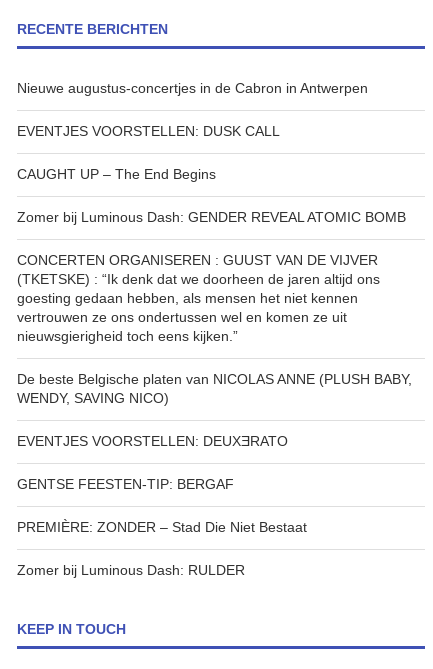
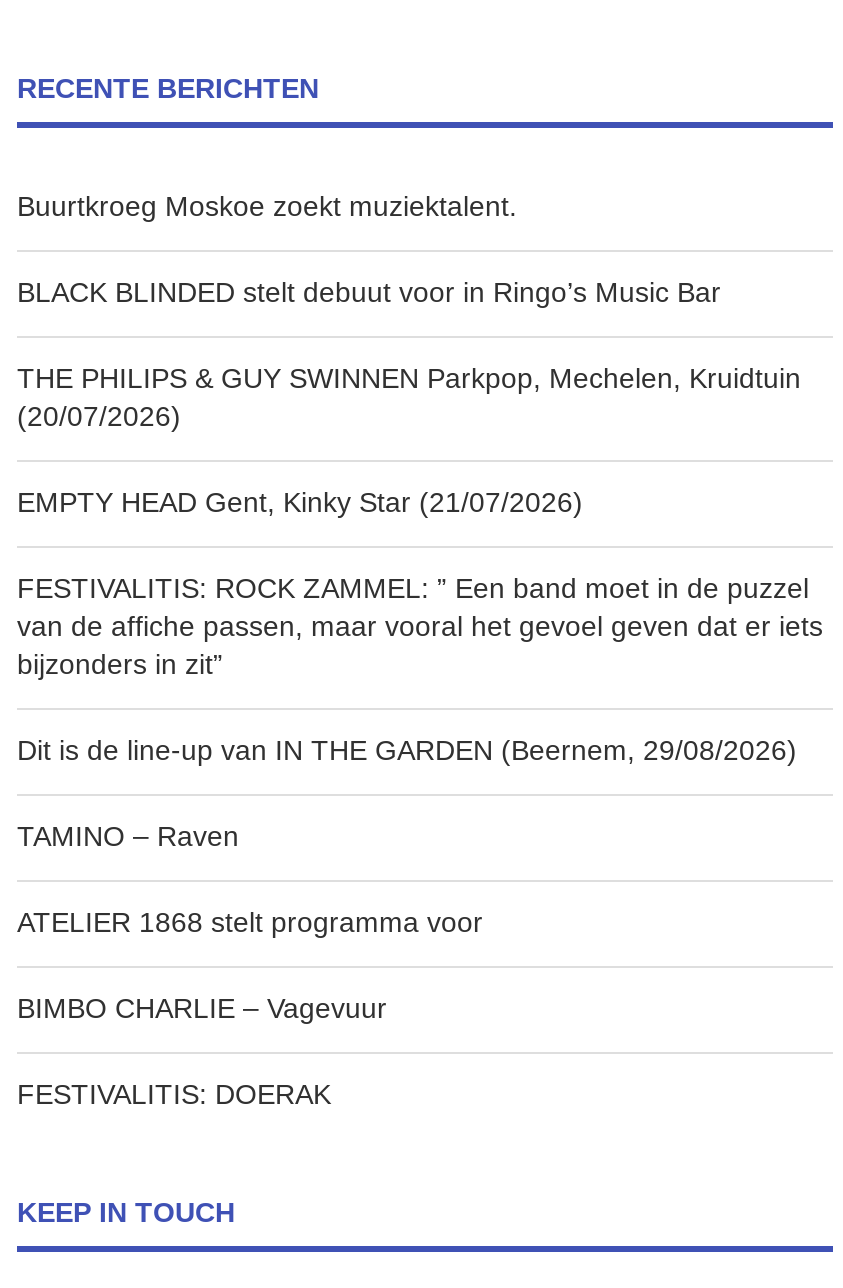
- Nieuwe augustus-concertjes in de Cabron in Antwerpen
+ Buurtkroeg Moskoe zoekt muziektalent.

- EVENTJES VOORSTELLEN: DUSK CALL
+ BLACK BLINDED stelt debuut voor in Ringo’s Music Bar

- CAUGHT UP – The End Begins
+ THE PHILIPS & GUY SWINNEN Parkpop, Mechelen, Kruidtuin
+ (20/07/2026)

- Zomer bij Luminous Dash: GENDER REVEAL ATOMIC BOMB
+ EMPTY HEAD Gent, Kinky Star (21/07/2026)

- CONCERTEN ORGANISEREN : GUUST VAN DE VIJVER
- (TKETSKE) : “Ik denk dat we doorheen de jaren altijd ons
- goesting gedaan hebben, als mensen het niet kennen
- vertrouwen ze ons ondertussen wel en komen ze uit
- nieuwsgierigheid toch eens kijken.”
+ FESTIVALITIS: ROCK ZAMMEL: ” Een band moet in de puzzel
+ van de affiche passen, maar vooral het gevoel geven dat er iets
+ bijzonders in zit”

- De beste Belgische platen van NICOLAS ANNE (PLUSH BABY,
- WENDY, SAVING NICO)
+ Dit is de line-up van IN THE GARDEN (Beernem, 29/08/2026)

- EVENTJES VOORSTELLEN: DEUXƎRATO
+ TAMINO – Raven

- GENTSE FEESTEN-TIP: BERGAF
+ ATELIER 1868 stelt programma voor

- PREMIÈRE: ZONDER – Stad Die Niet Bestaat
+ BIMBO CHARLIE – Vagevuur

- Zomer bij Luminous Dash: RULDER
+ FESTIVALITIS: DOERAK
